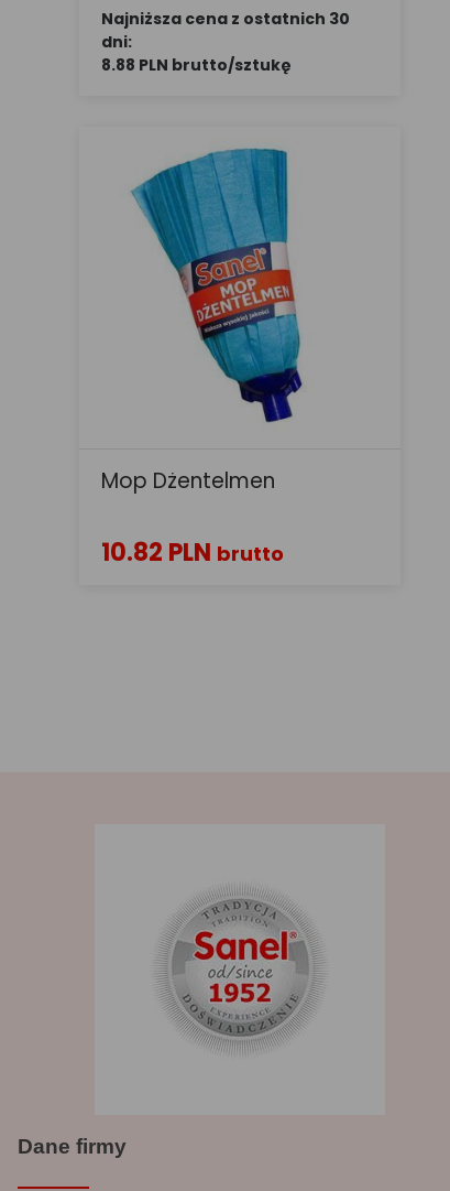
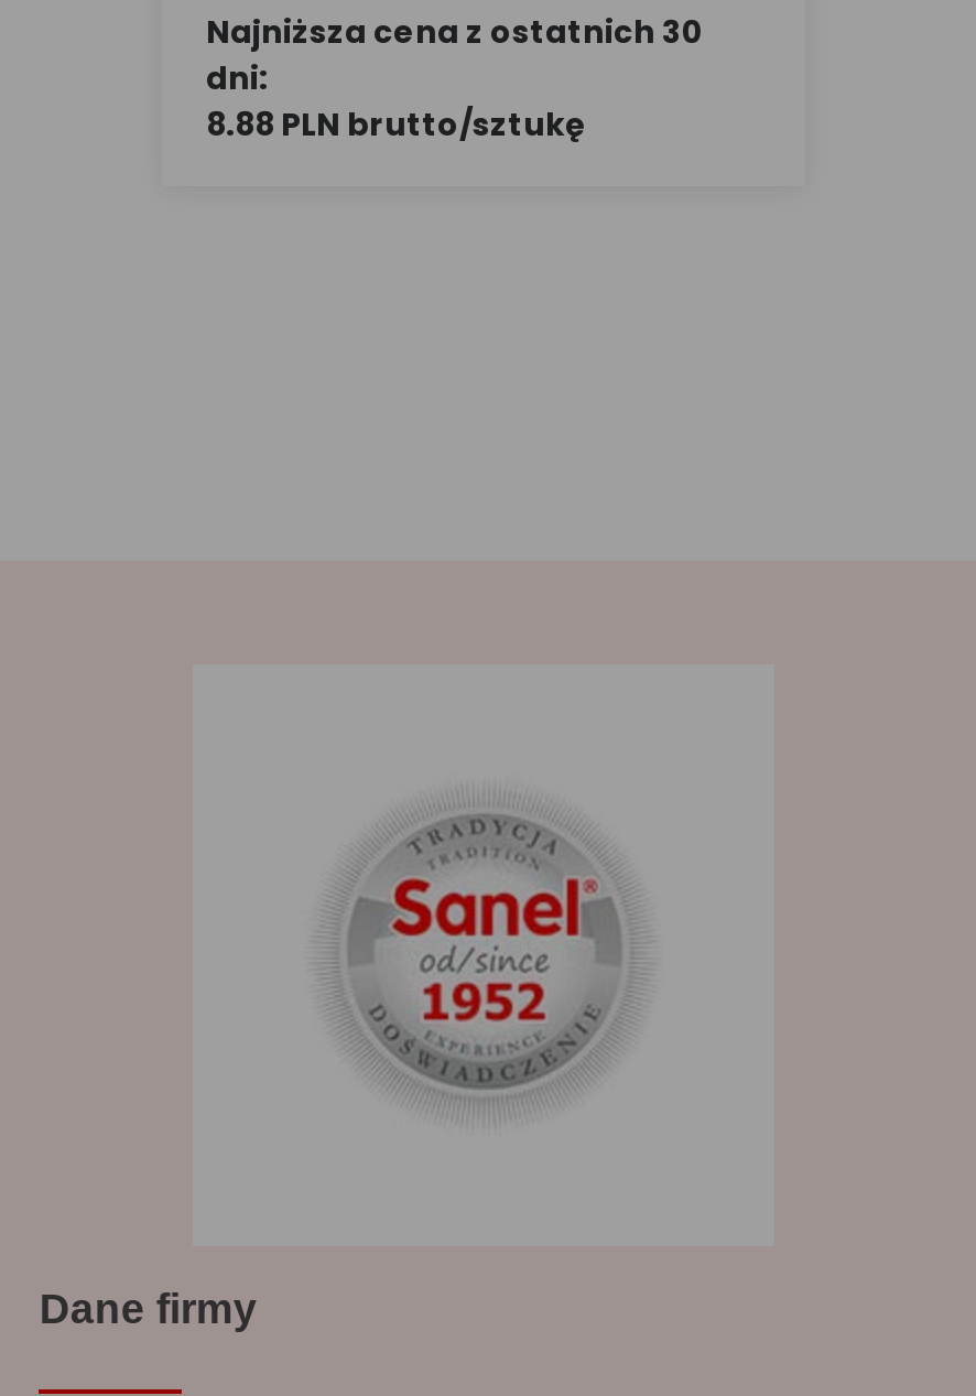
- [image]
- Mop Dżentelmen
- 10.82 PLN brutto
